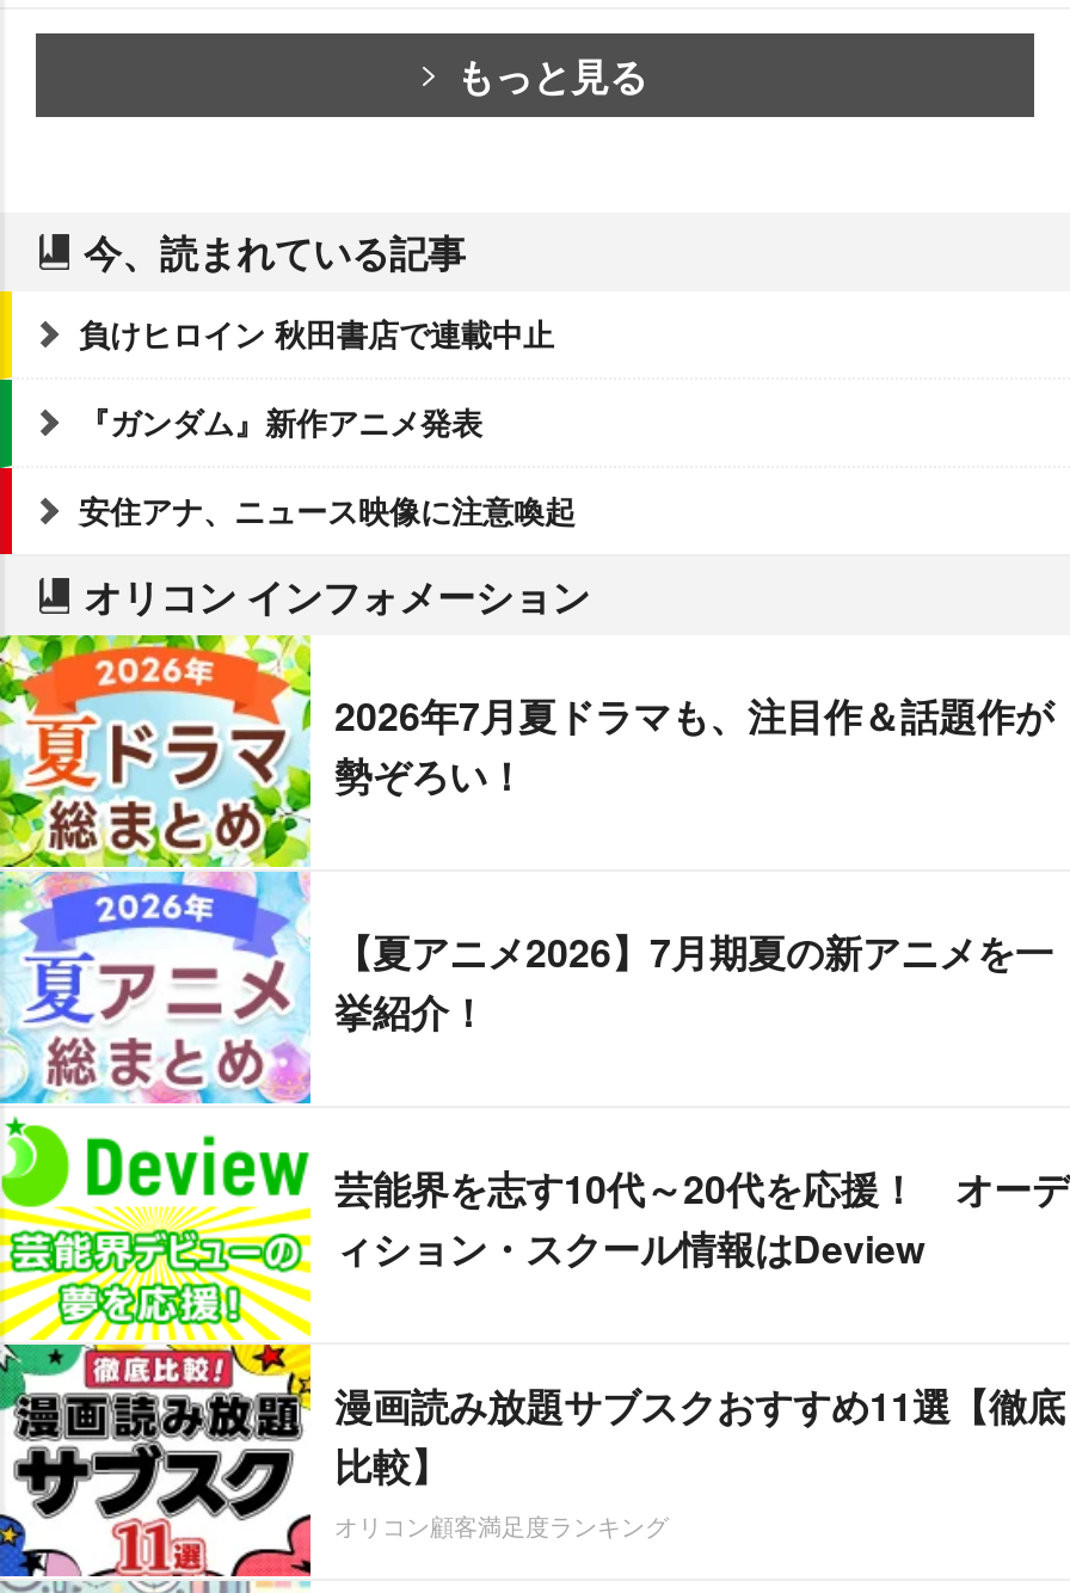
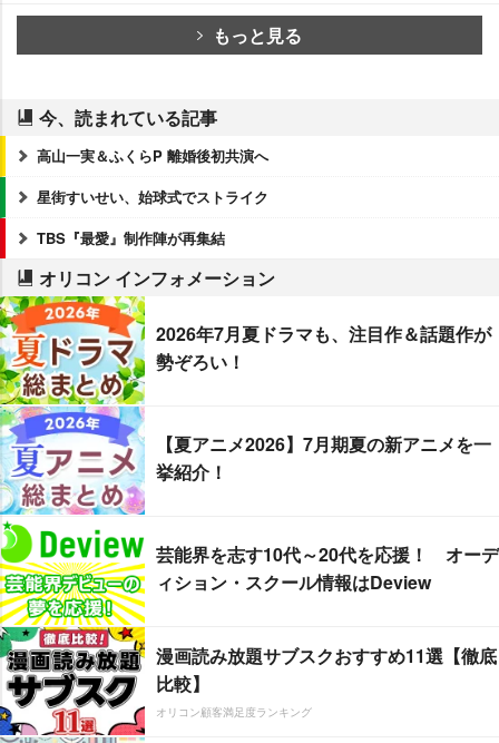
- 負けヒロイン 秋田書店で連載中止
+ 高山一実＆ふくらP 離婚後初共演へ

- 『ガンダム』新作アニメ発表
+ 星街すいせい、始球式でストライク

- 安住アナ、ニュース映像に注意喚起
+ TBS『最愛』制作陣が再集結
